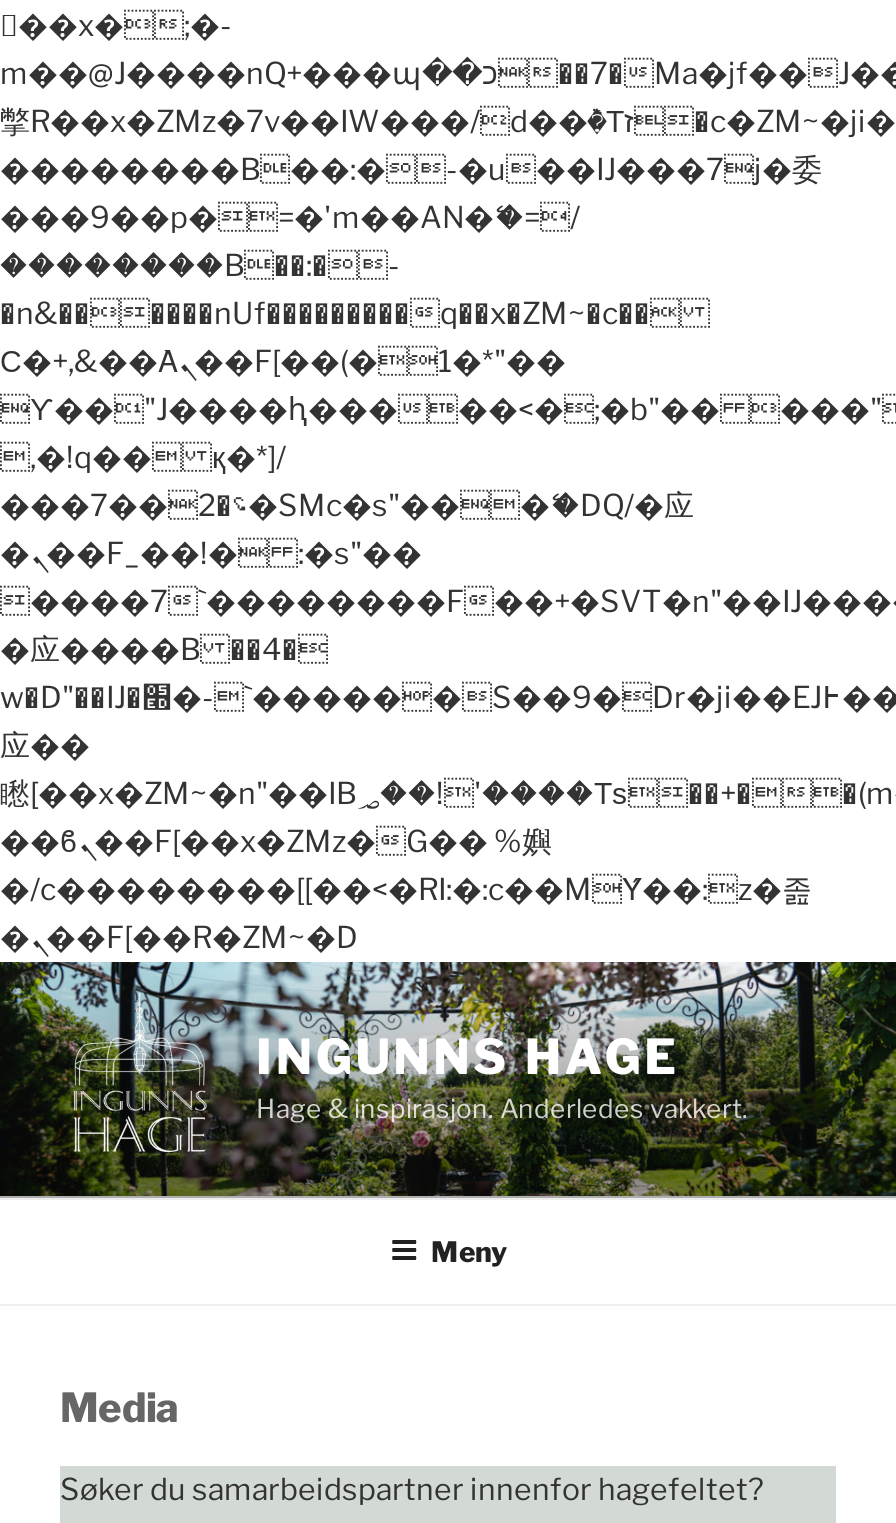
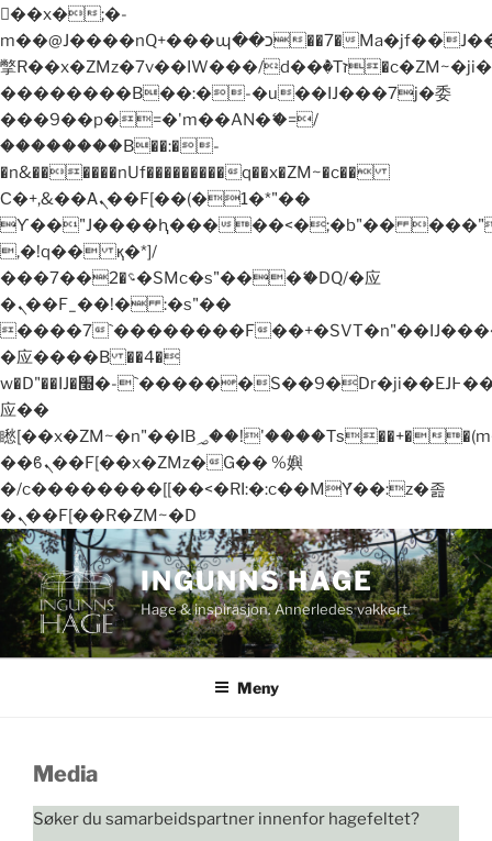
- Hage & inspirasjon. Anderledes vakkert.
+ Hage & inspirasjon. Annerledes vakkert.
